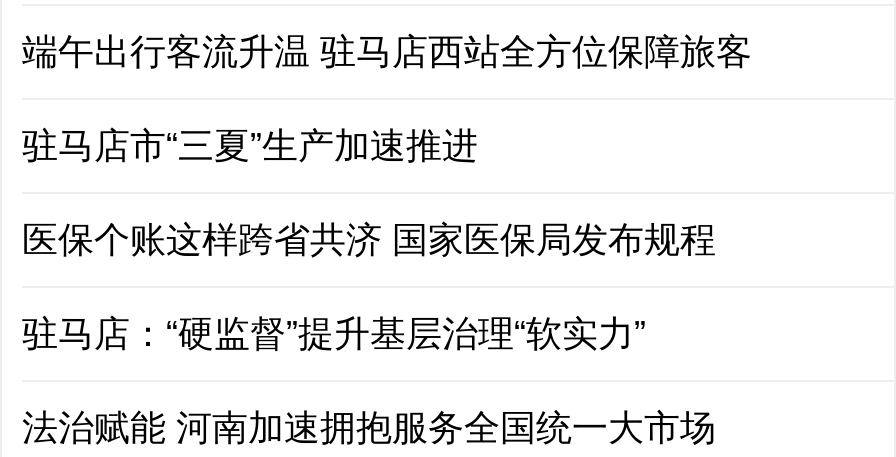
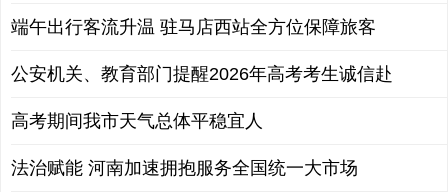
- 驻马店市“三夏”生产加速推进
- 医保个账这样跨省共济 国家医保局发布规程
- 驻马店：“硬监督”提升基层治理“软实力”
+ 公安机关、教育部门提醒2026年高考考生诚信赴
+ 高考期间我市天气总体平稳宜人
